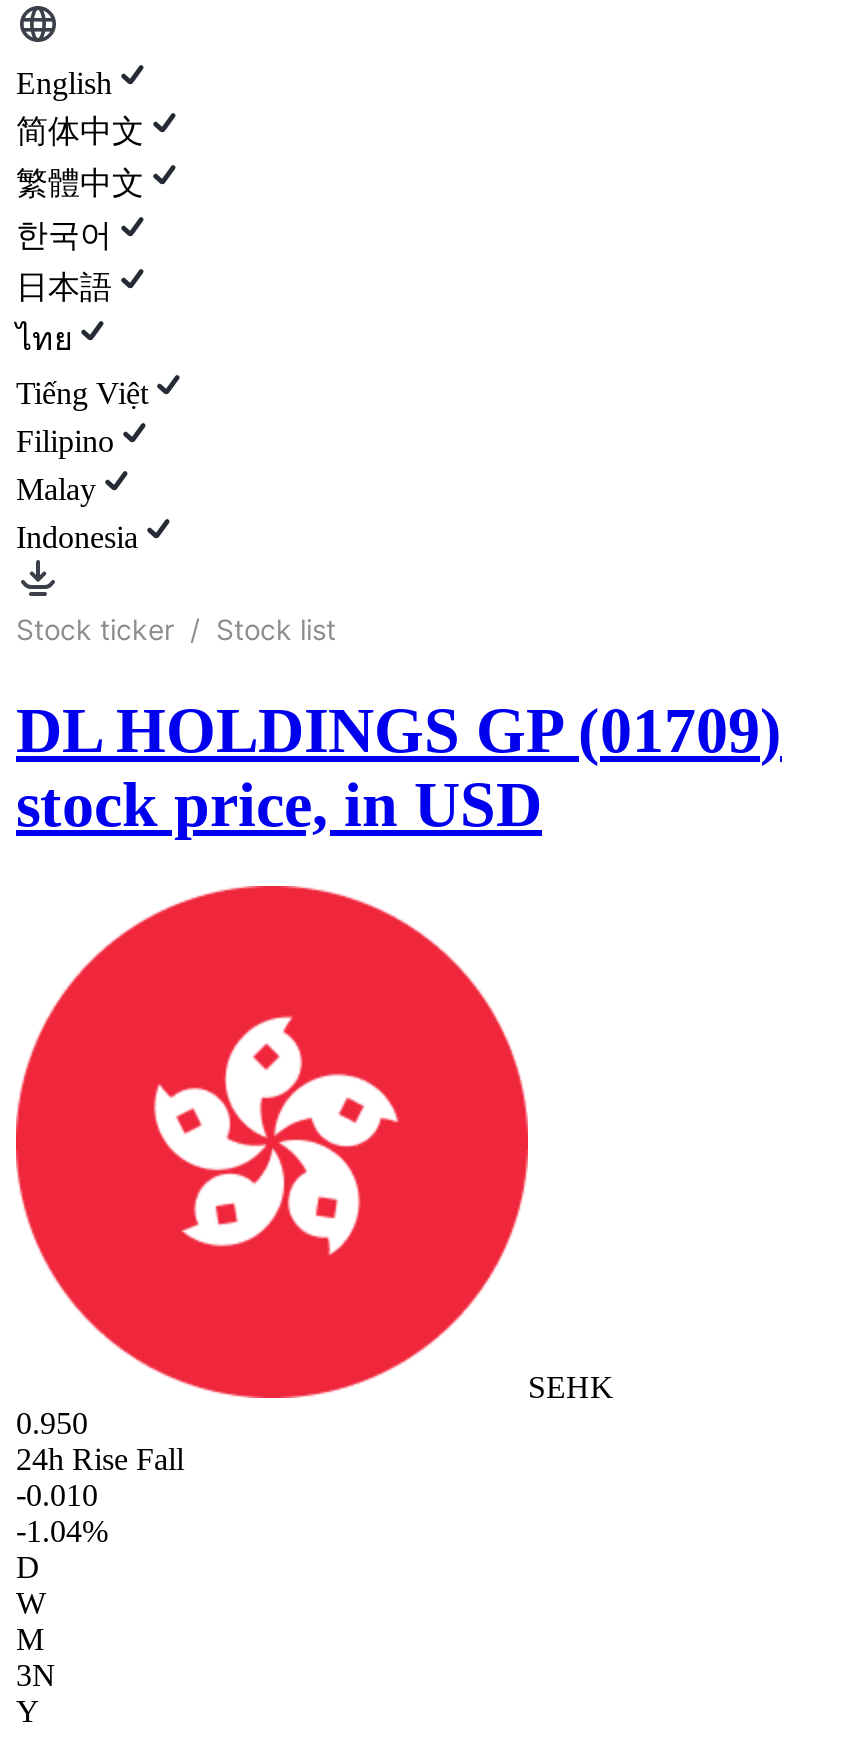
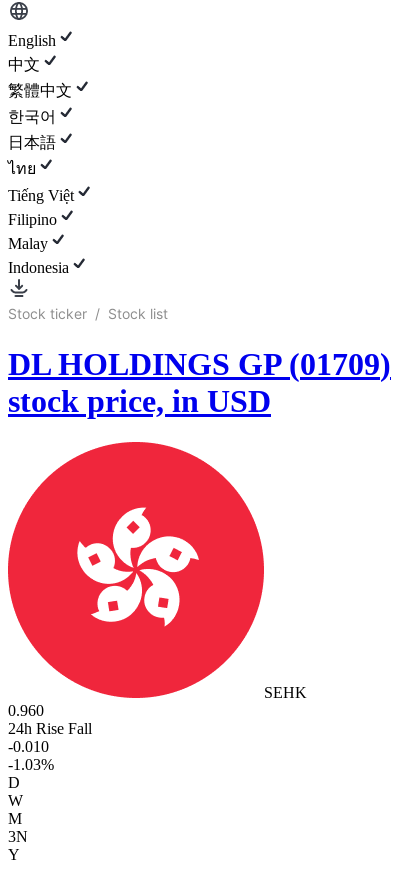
- 简体中文
+ 中文

- 0.950
+ 0.960

- -1.04%
+ -1.03%
